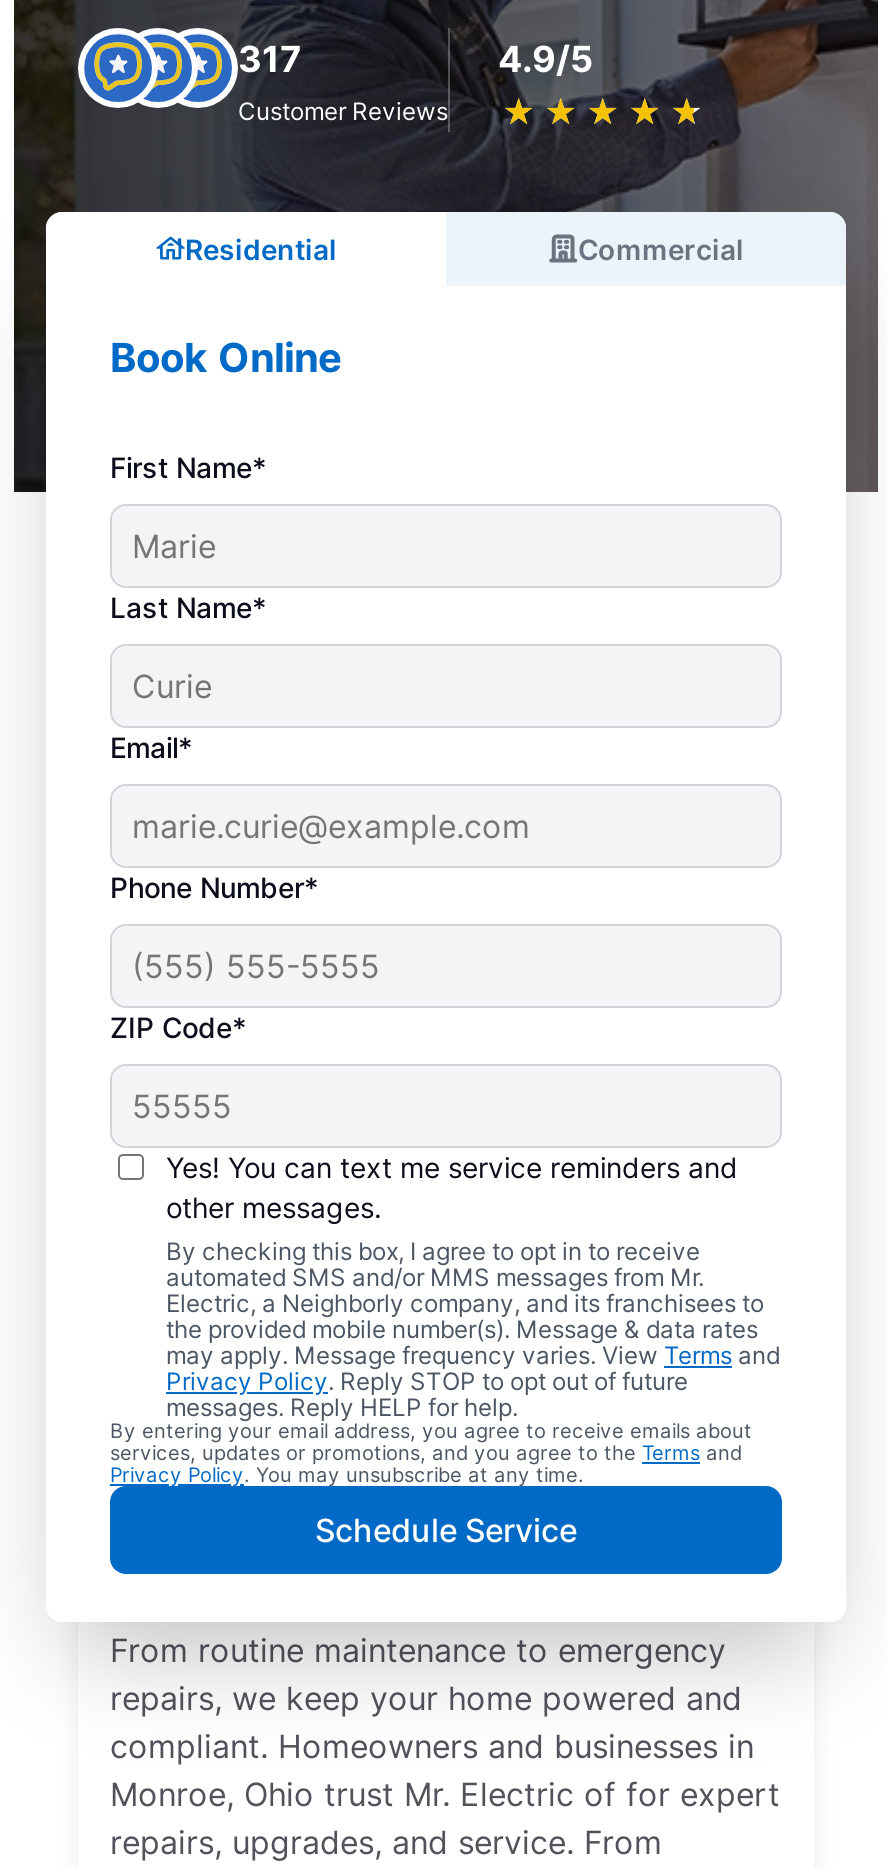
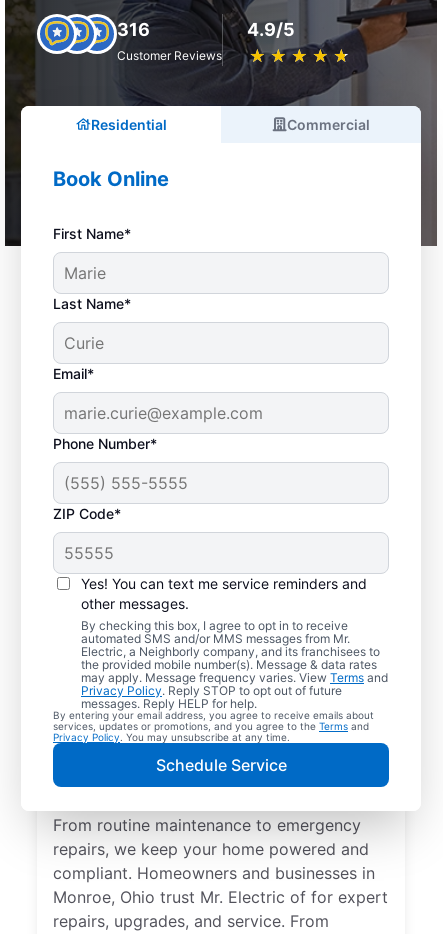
- 317
+ 316
